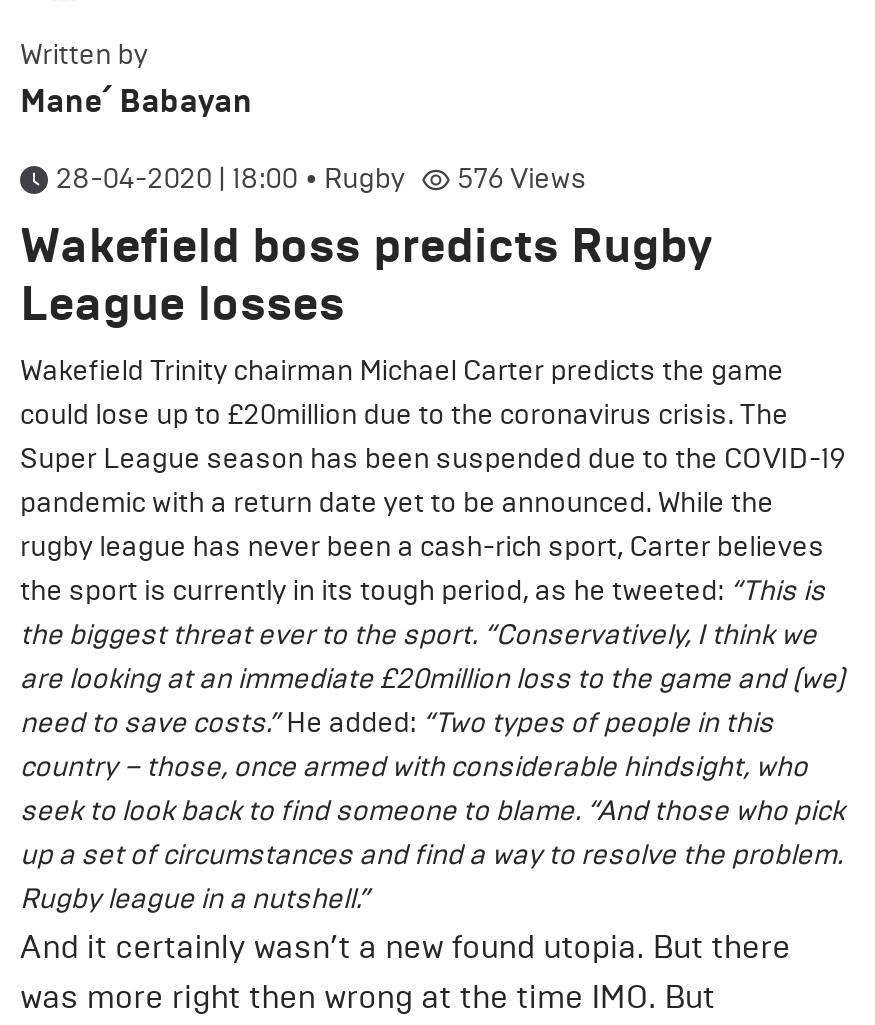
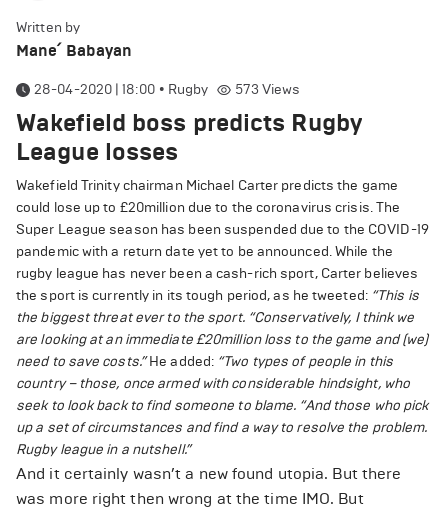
- 576 Views
+ 573 Views
